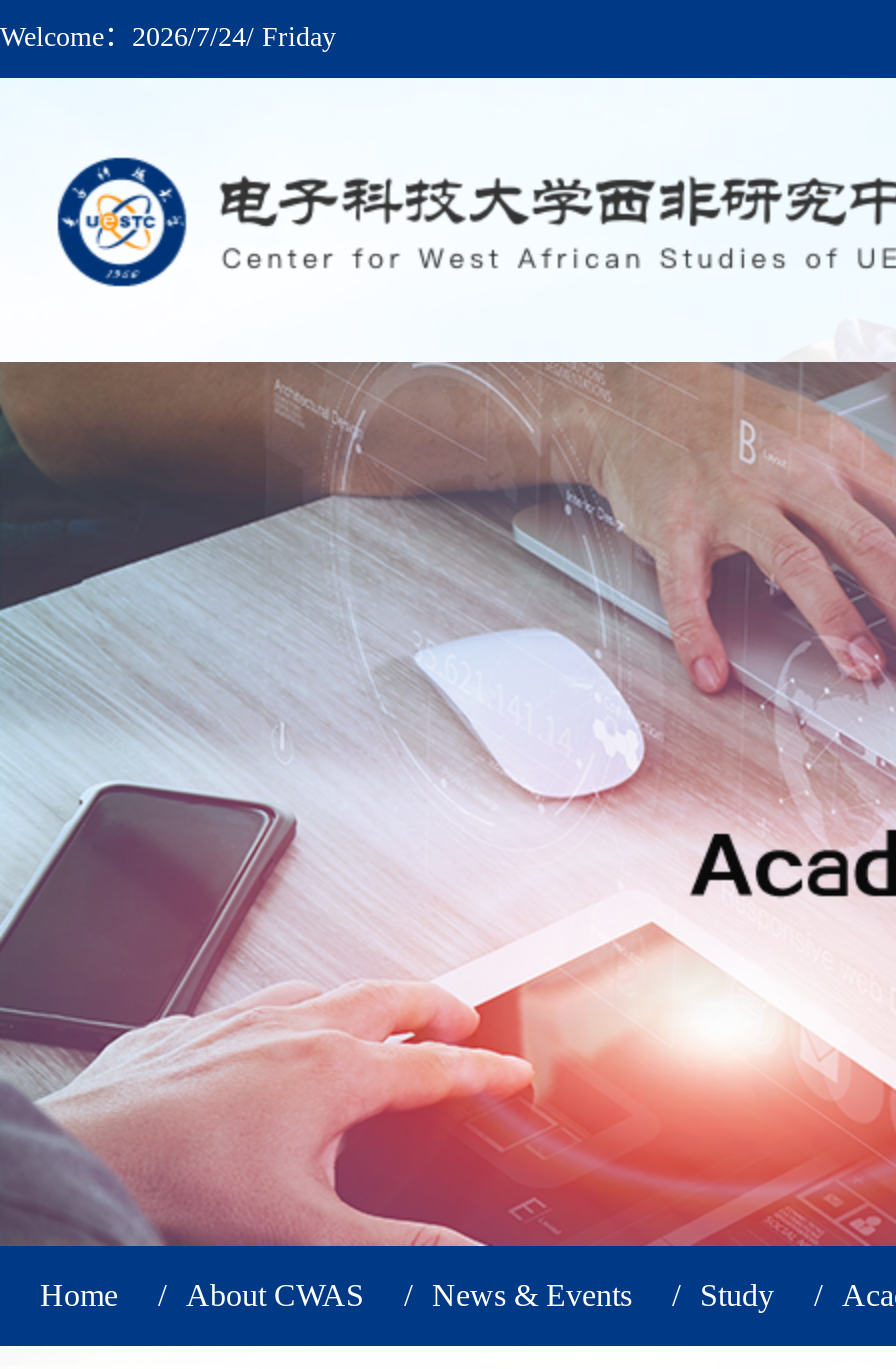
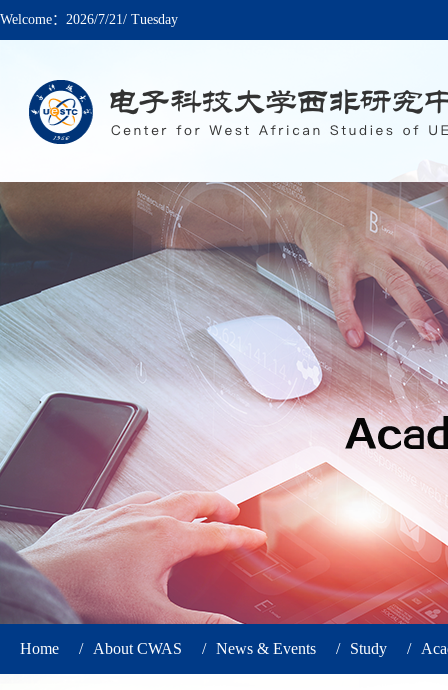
- Welcome：2026/7/24/ Friday
+ Welcome：2026/7/21/ Tuesday
